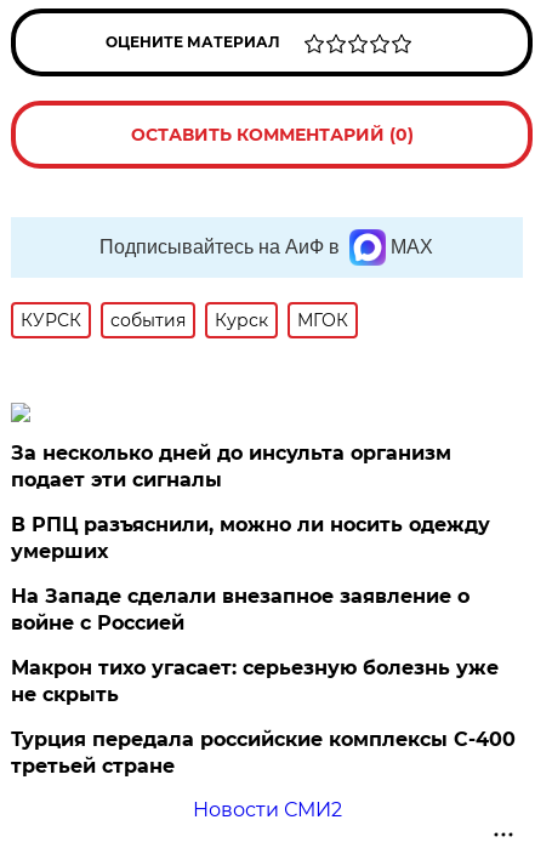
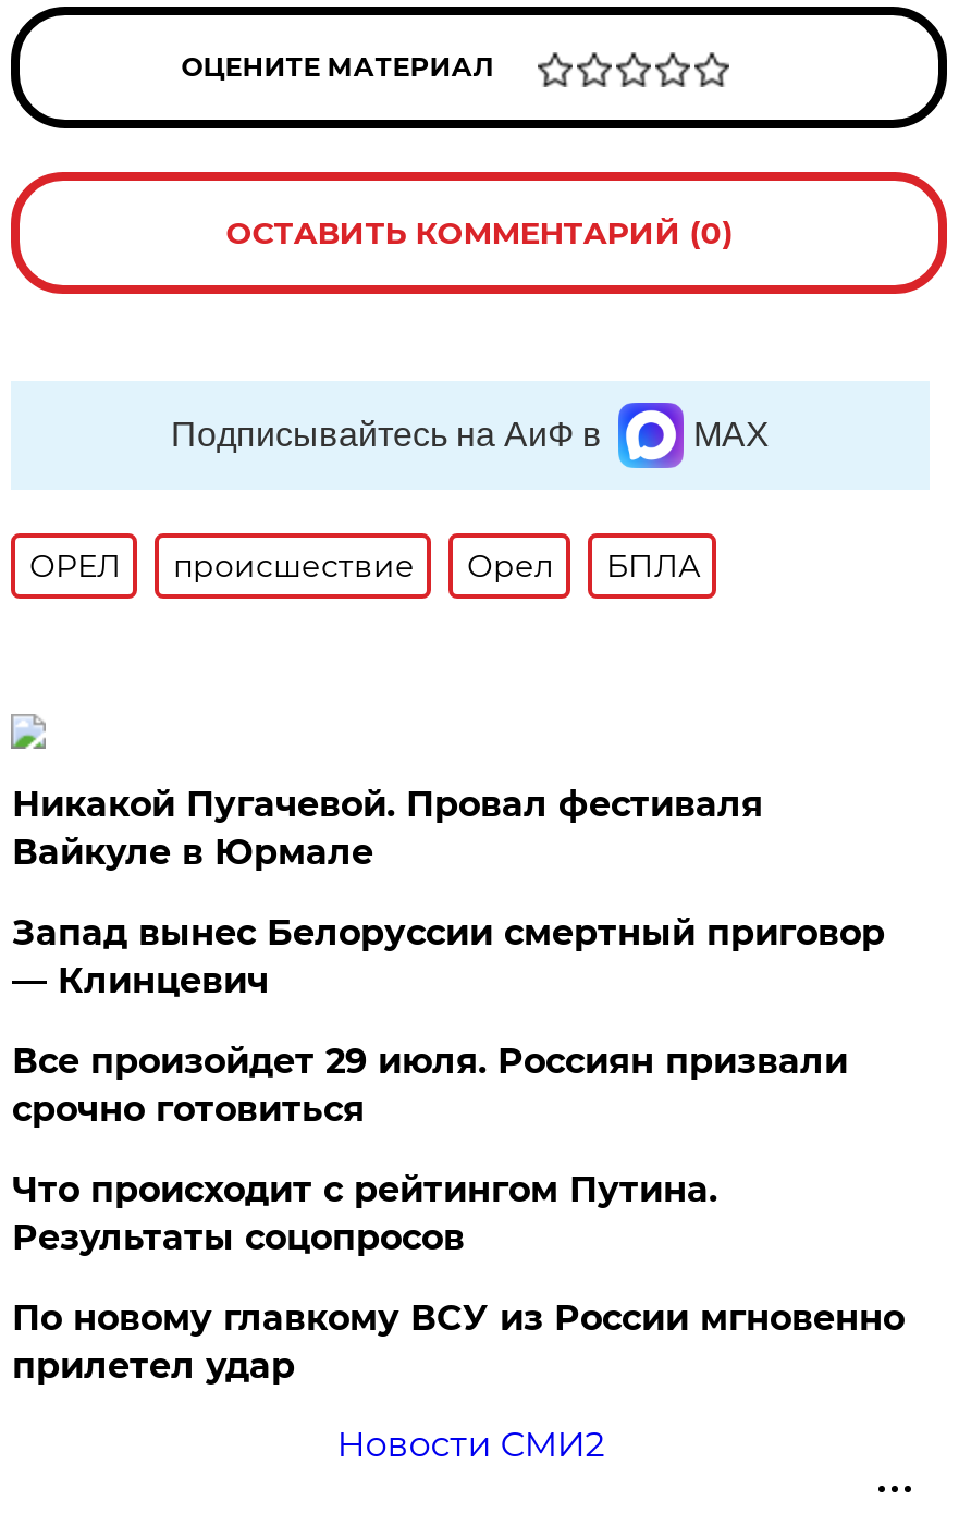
- КУРСК
- события
- Курск
- МГОК
+ ОРЕЛ
+ происшествие
+ Орел
+ БПЛА

- За несколько дней до инсульта организм
- подает эти сигналы
+ Никакой Пугачевой. Провал фестиваля
+ Вайкуле в Юрмале

- В РПЦ разъяснили, можно ли носить одежду
- умерших
+ Запад вынес Белоруссии смертный приговор
+ — Клинцевич

- На Западе сделали внезапное заявление о
- войне с Россией
+ Все произойдет 29 июля. Россиян призвали
+ срочно готовиться

- Макрон тихо угасает: серьезную болезнь уже
- не скрыть
+ Что происходит с рейтингом Путина.
+ Результаты соцопросов

- Турция передала российские комплексы С-400
- третьей стране
+ По новому главкому ВСУ из России мгновенно
+ прилетел удар
